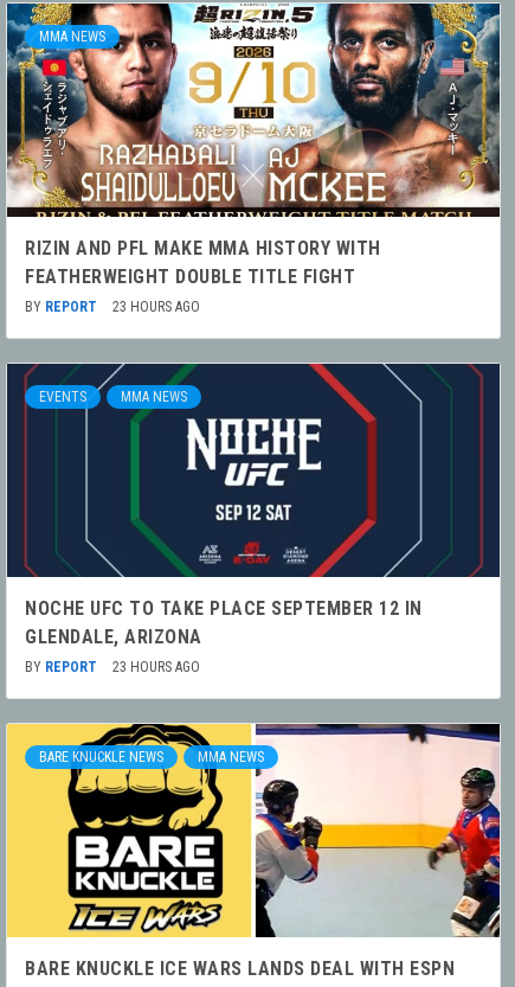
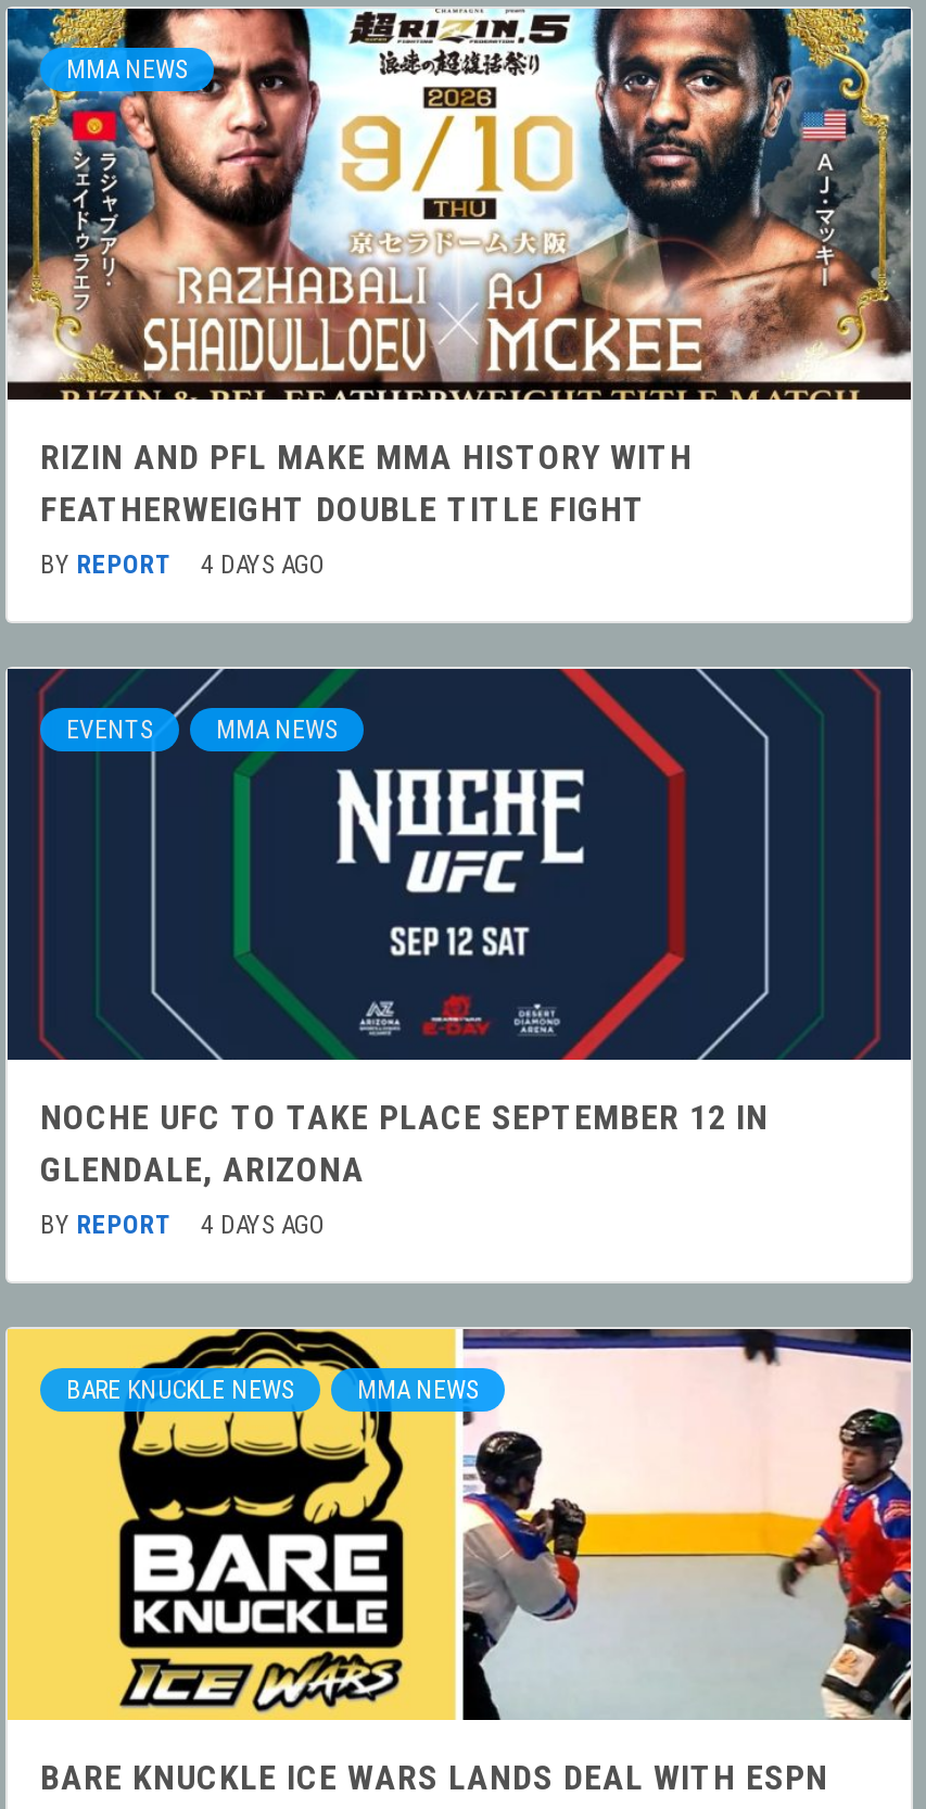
- BY REPORT 23 HOURS AGO
+ BY REPORT 4 DAYS AGO

- BY REPORT 23 HOURS AGO
+ BY REPORT 4 DAYS AGO
